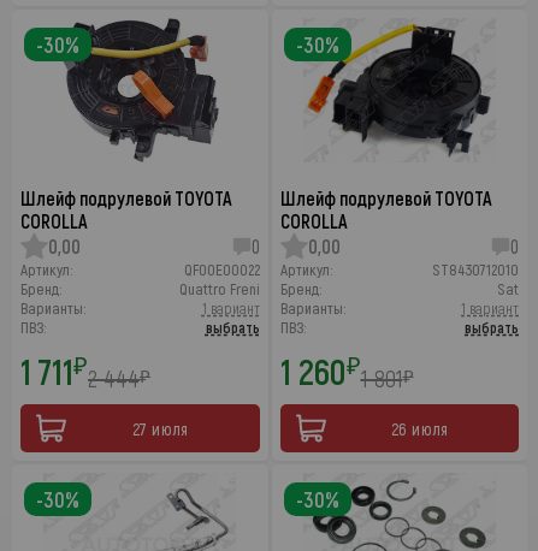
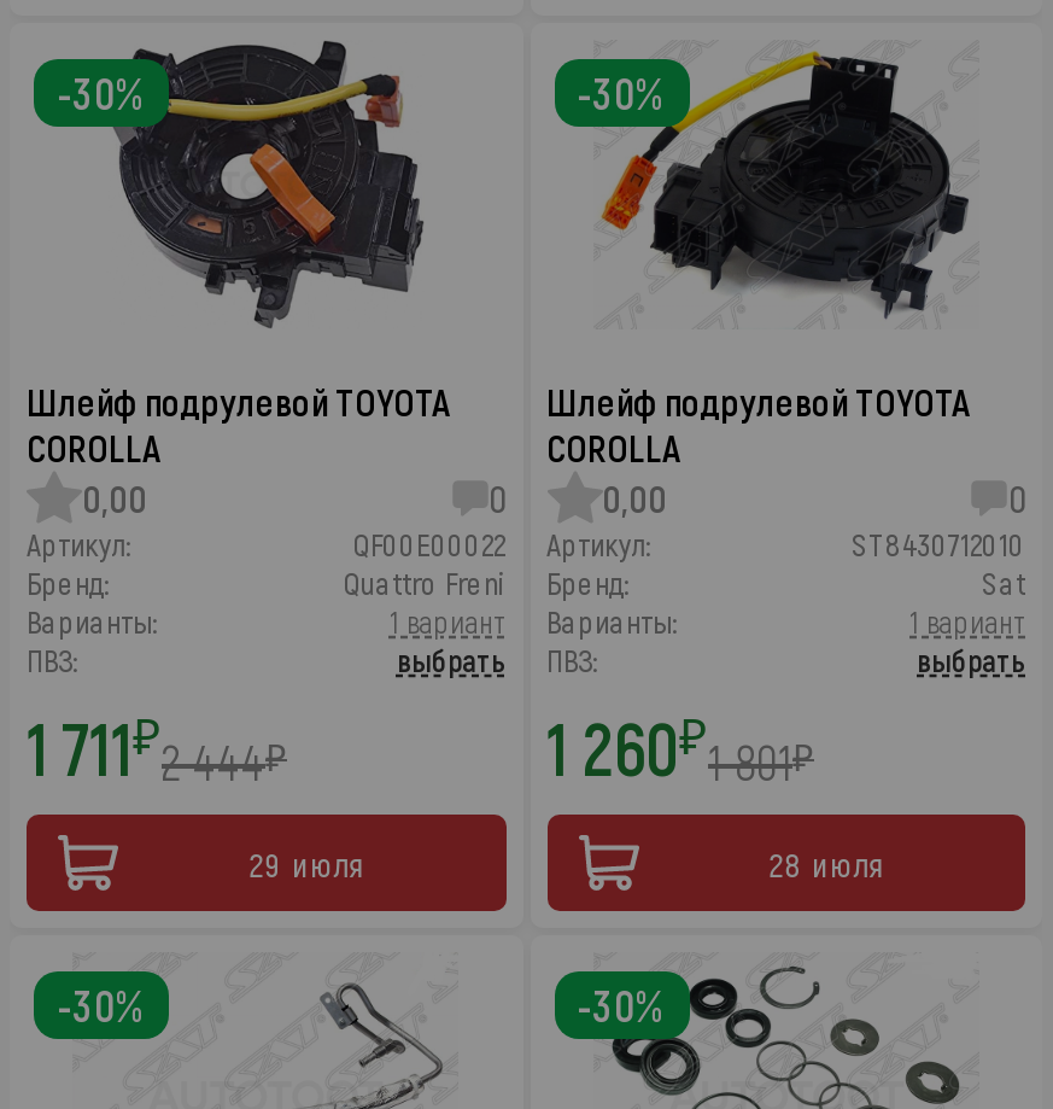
- 27 июля
+ 29 июля

- 26 июля
+ 28 июля
